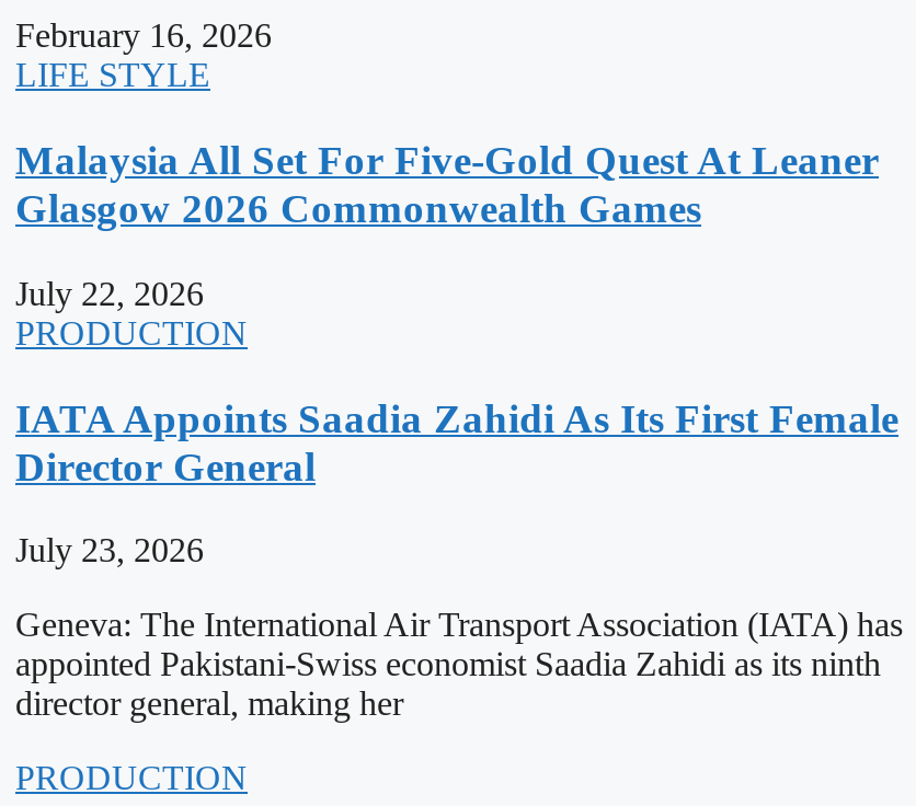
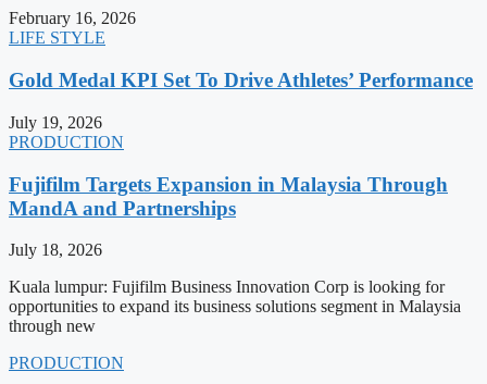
- Malaysia All Set For Five-Gold Quest At Leaner
- Glasgow 2026 Commonwealth Games
+ Gold Medal KPI Set To Drive Athletes’ Performance

- July 22, 2026
+ July 19, 2026

- IATA Appoints Saadia Zahidi As Its First Female
- Director General
+ Fujifilm Targets Expansion in Malaysia Through
+ MandA and Partnerships

- July 23, 2026
+ July 18, 2026

- Geneva: The International Air Transport Association (IATA) has
- appointed Pakistani-Swiss economist Saadia Zahidi as its ninth
- director general, making her
+ Kuala lumpur: Fujifilm Business Innovation Corp is looking for
+ opportunities to expand its business solutions segment in Malaysia
+ through new
